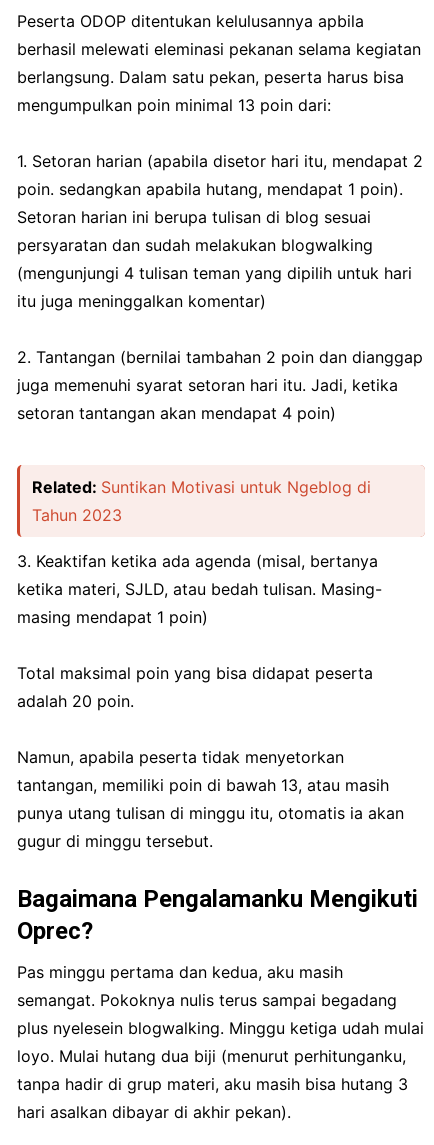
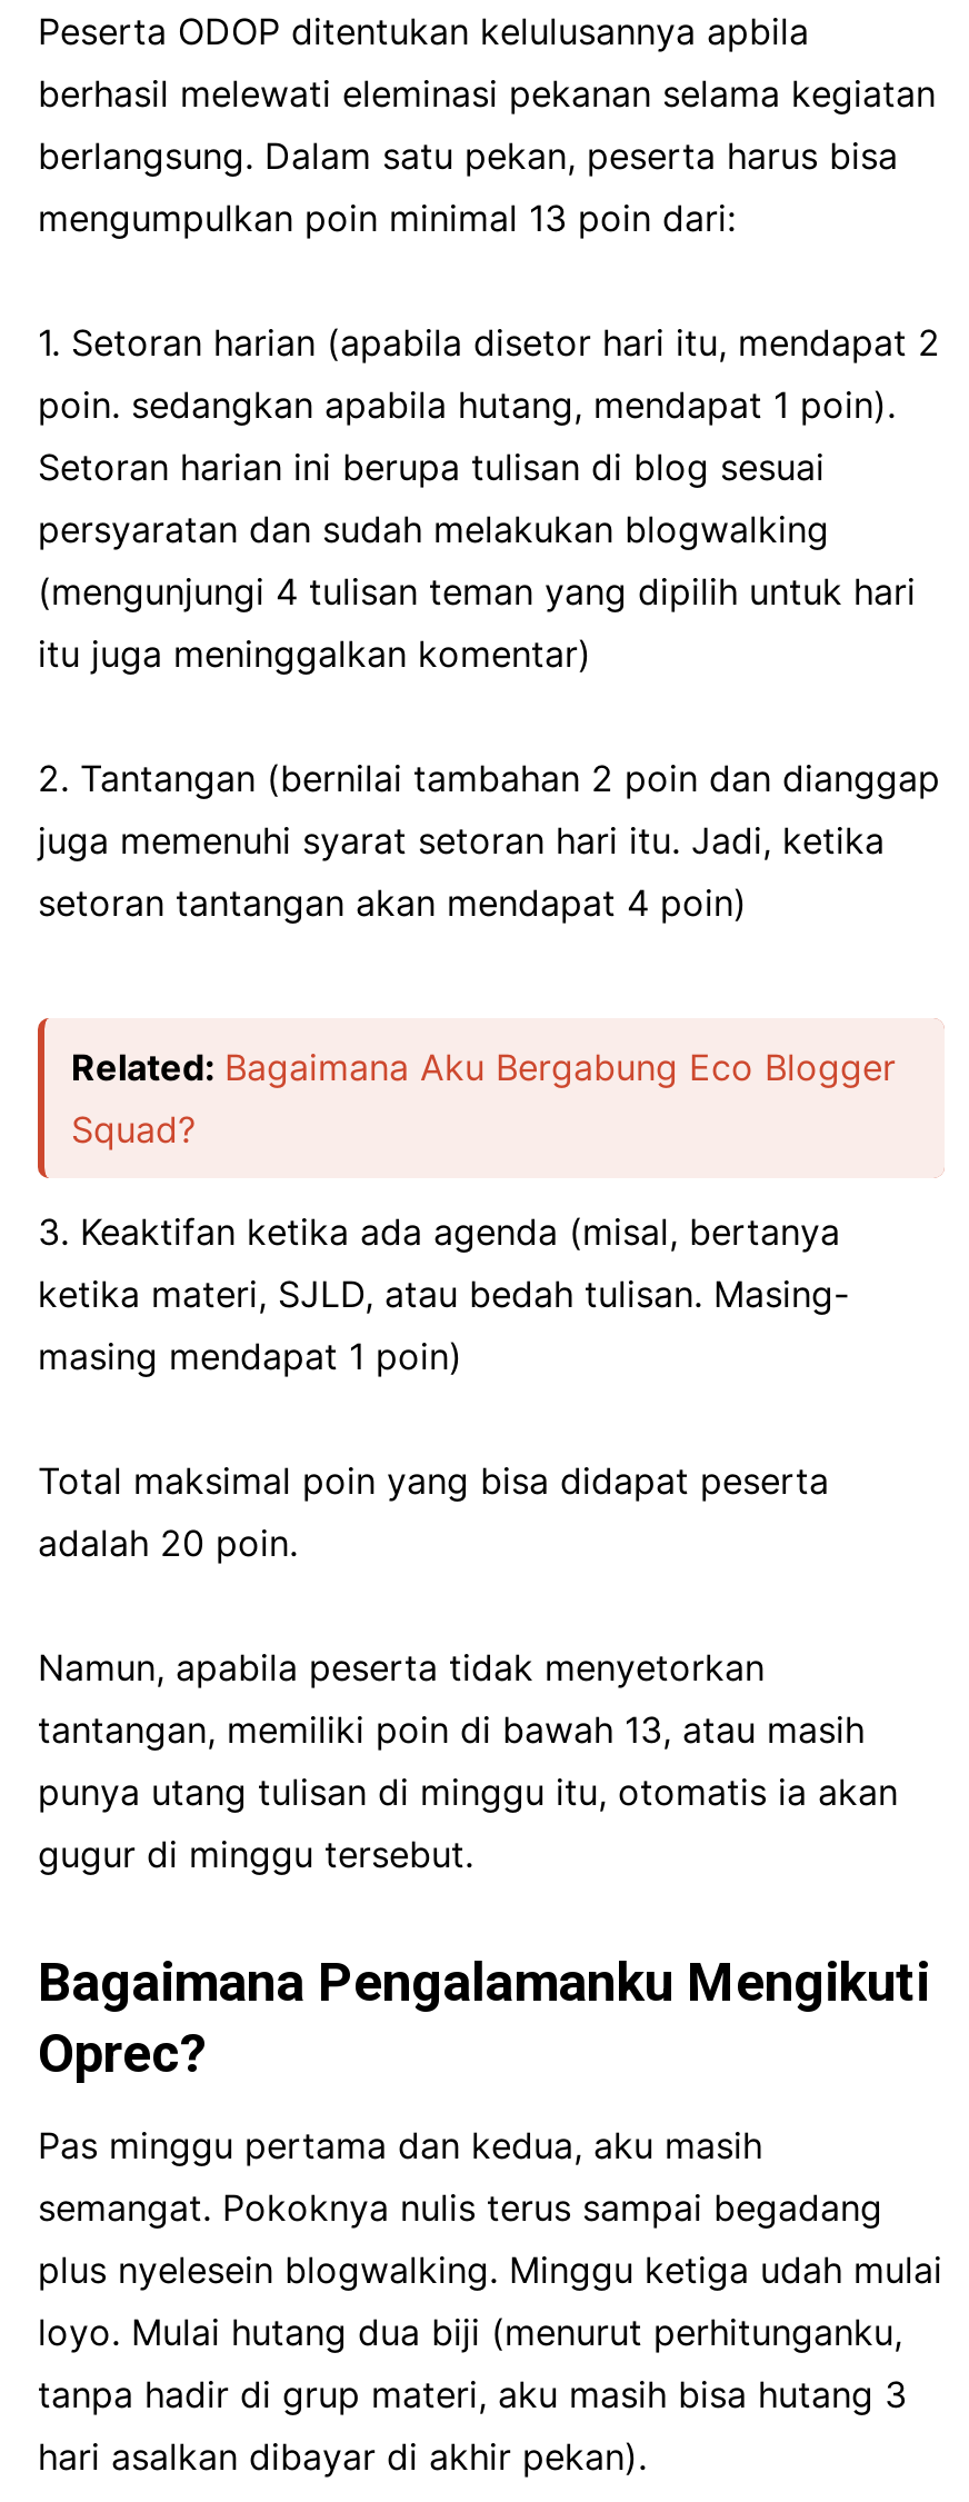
- Related: Suntikan Motivasi untuk Ngeblog di
- Tahun 2023
+ Related: Bagaimana Aku Bergabung Eco Blogger
+ Squad?
